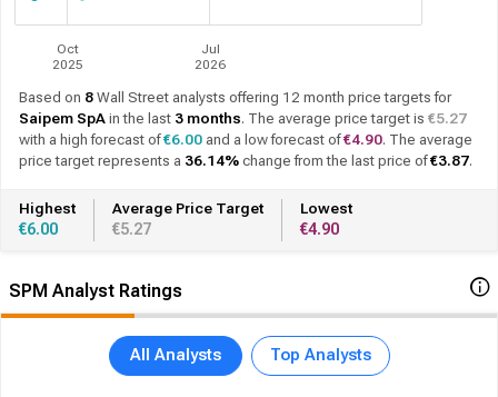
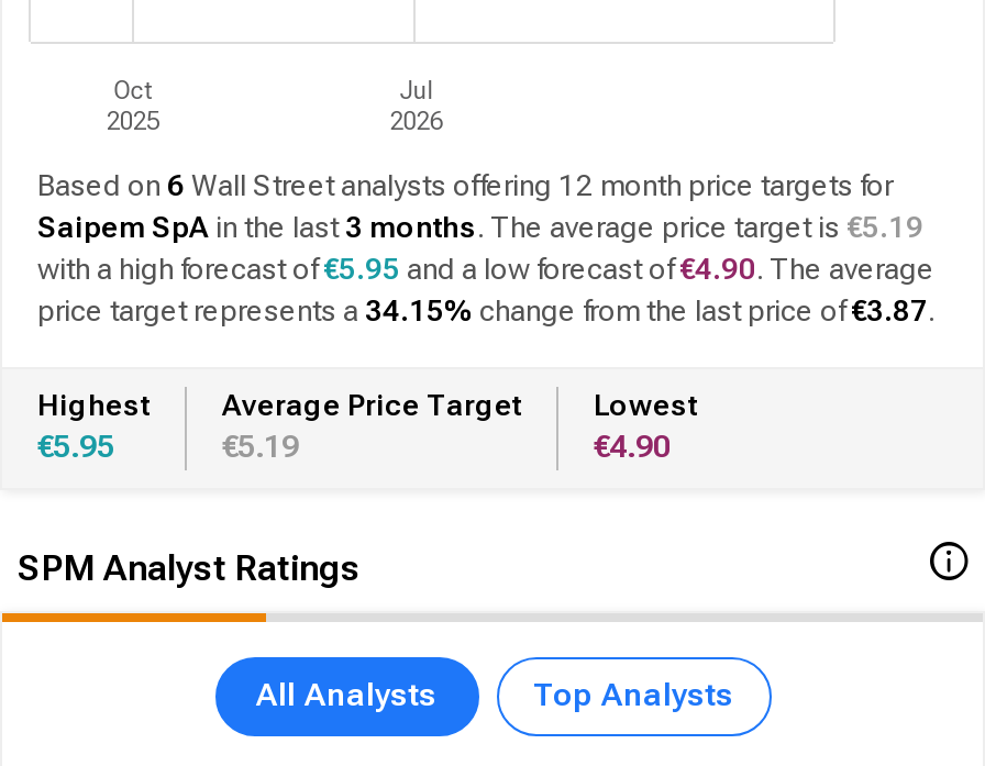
- Based on 8 Wall Street analysts offering 12 month price targets for
+ Based on 6 Wall Street analysts offering 12 month price targets for

- Saipem SpA in the last 3 months. The average price target is €5.27
+ Saipem SpA in the last 3 months. The average price target is €5.19

- with a high forecast of€6.00 and a low forecast of€4.90. The average
+ with a high forecast of€5.95 and a low forecast of€4.90. The average

- price target represents a 36.14% change from the last price of€3.87.
+ price target represents a 34.15% change from the last price of€3.87.

- €6.00
+ €5.95

- €5.27
+ €5.19
